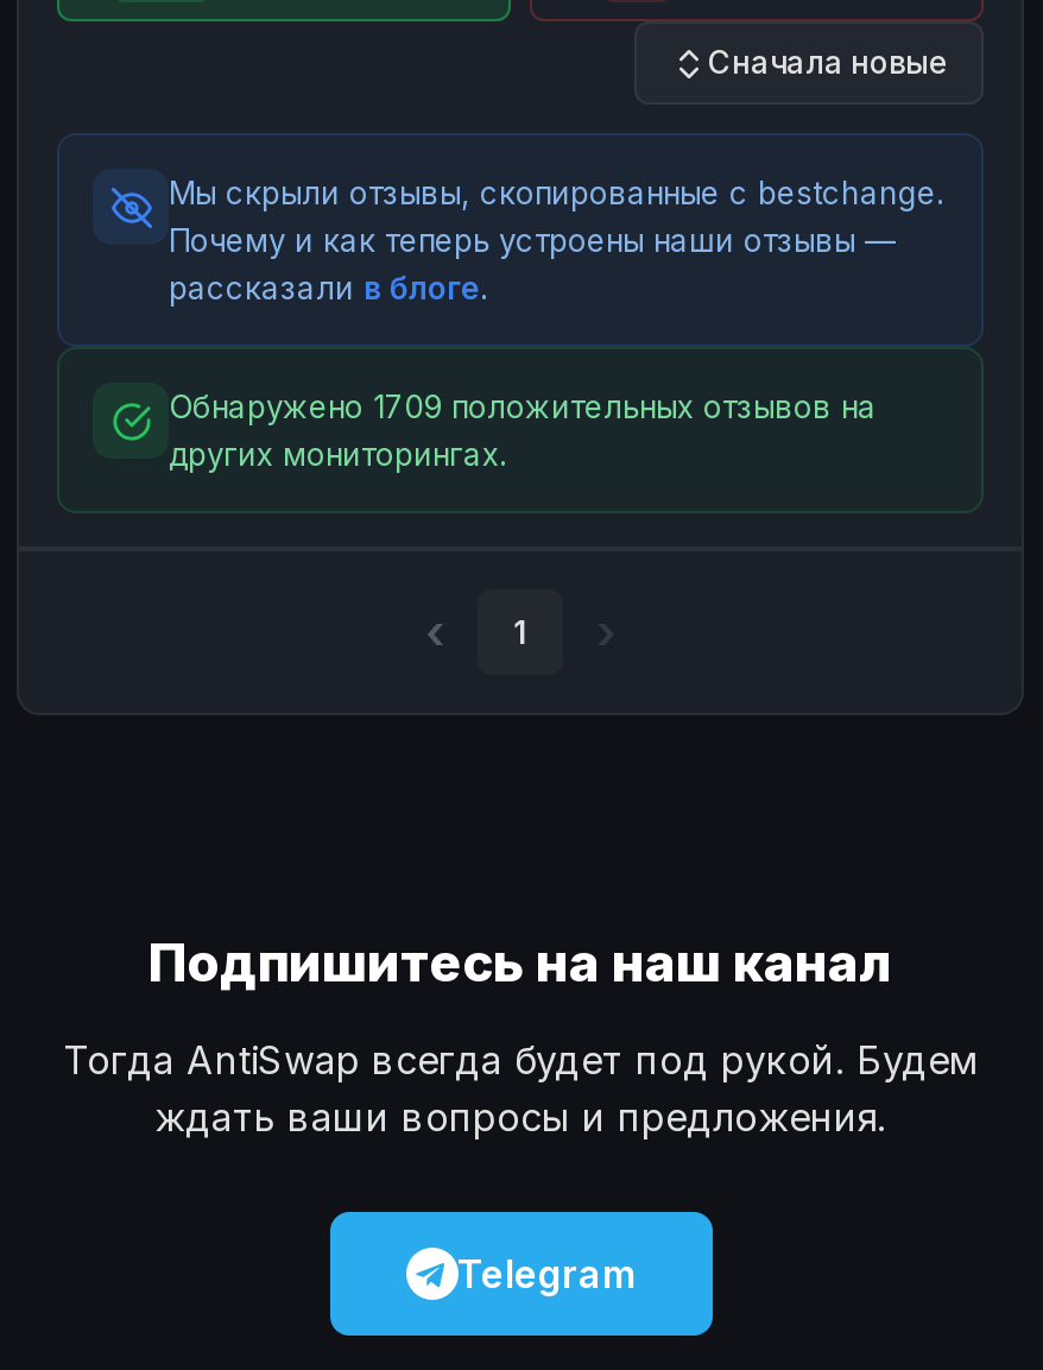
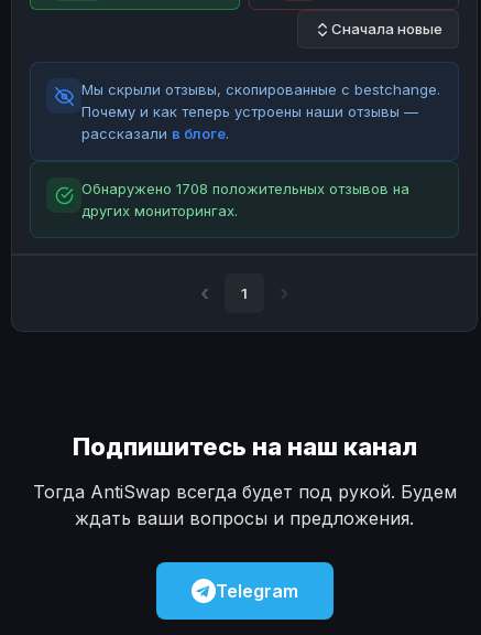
- Обнаружено 1709 положительных отзывов на
+ Обнаружено 1708 положительных отзывов на
